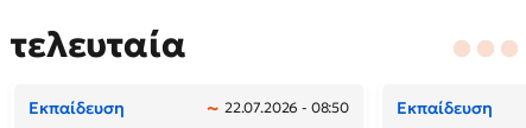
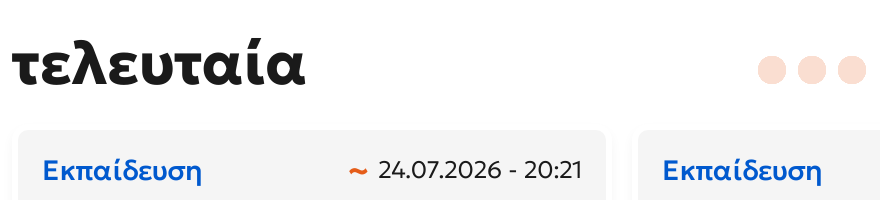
- 22.07.2026 - 08:50
+ 24.07.2026 - 20:21
